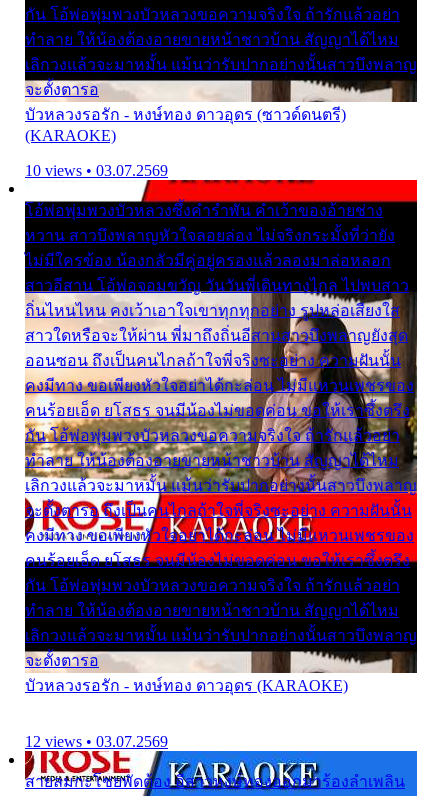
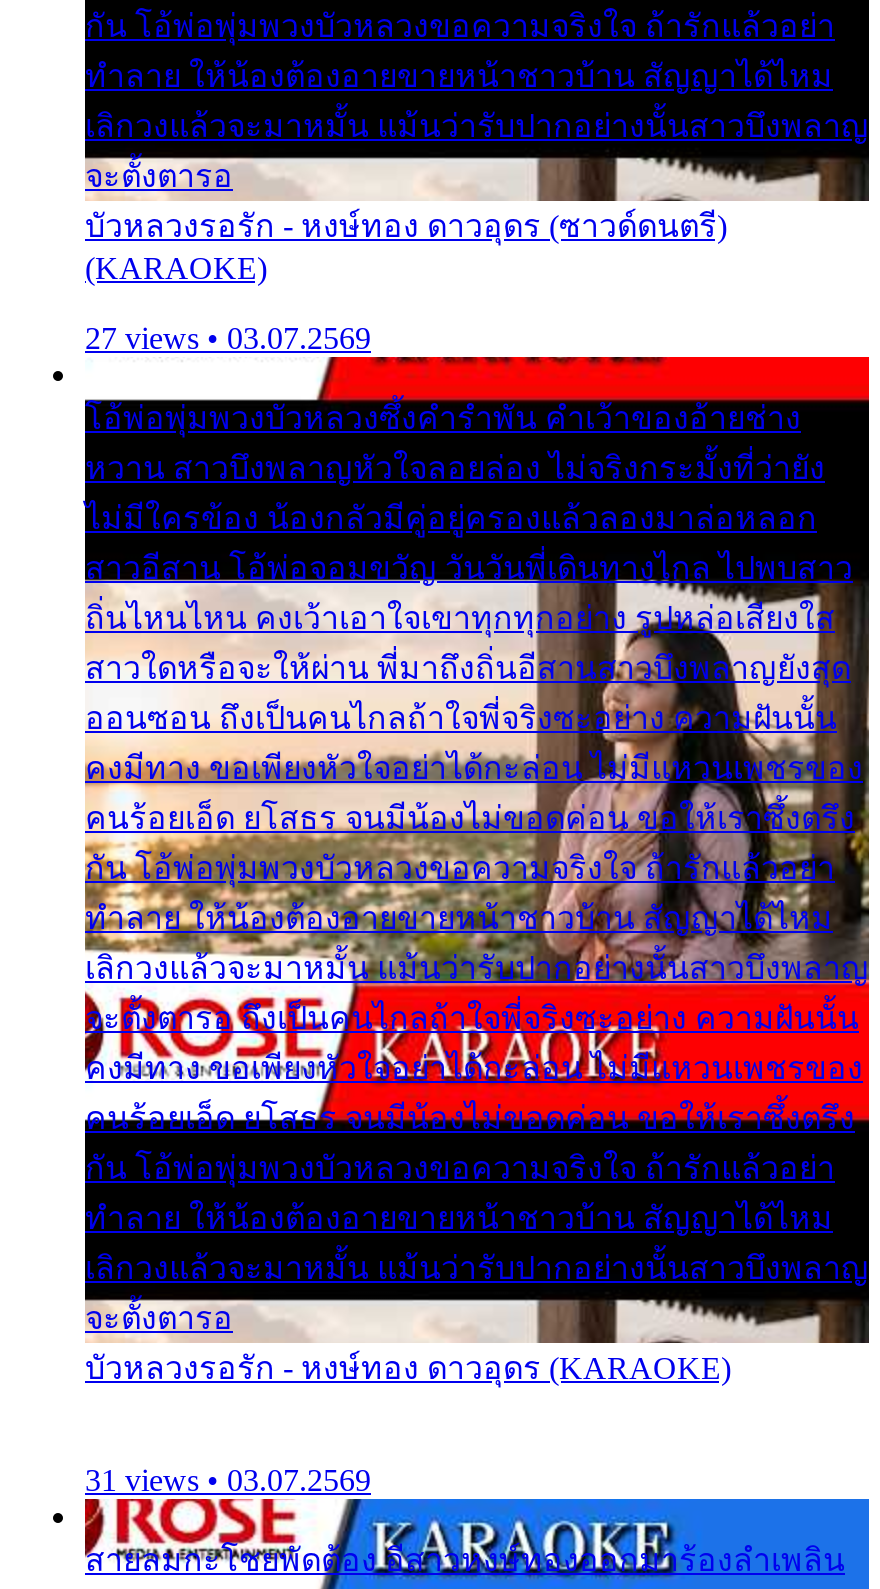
- 10 views • 03.07.2569
+ 27 views • 03.07.2569

- 12 views • 03.07.2569
+ 31 views • 03.07.2569
